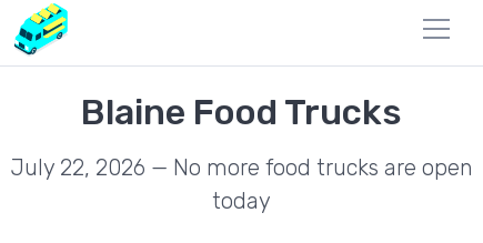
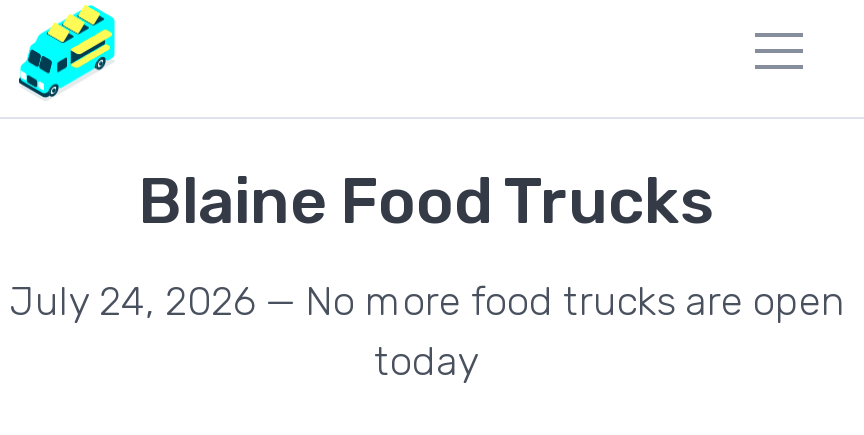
- July 22, 2026 — No more food trucks are open
+ July 24, 2026 — No more food trucks are open
